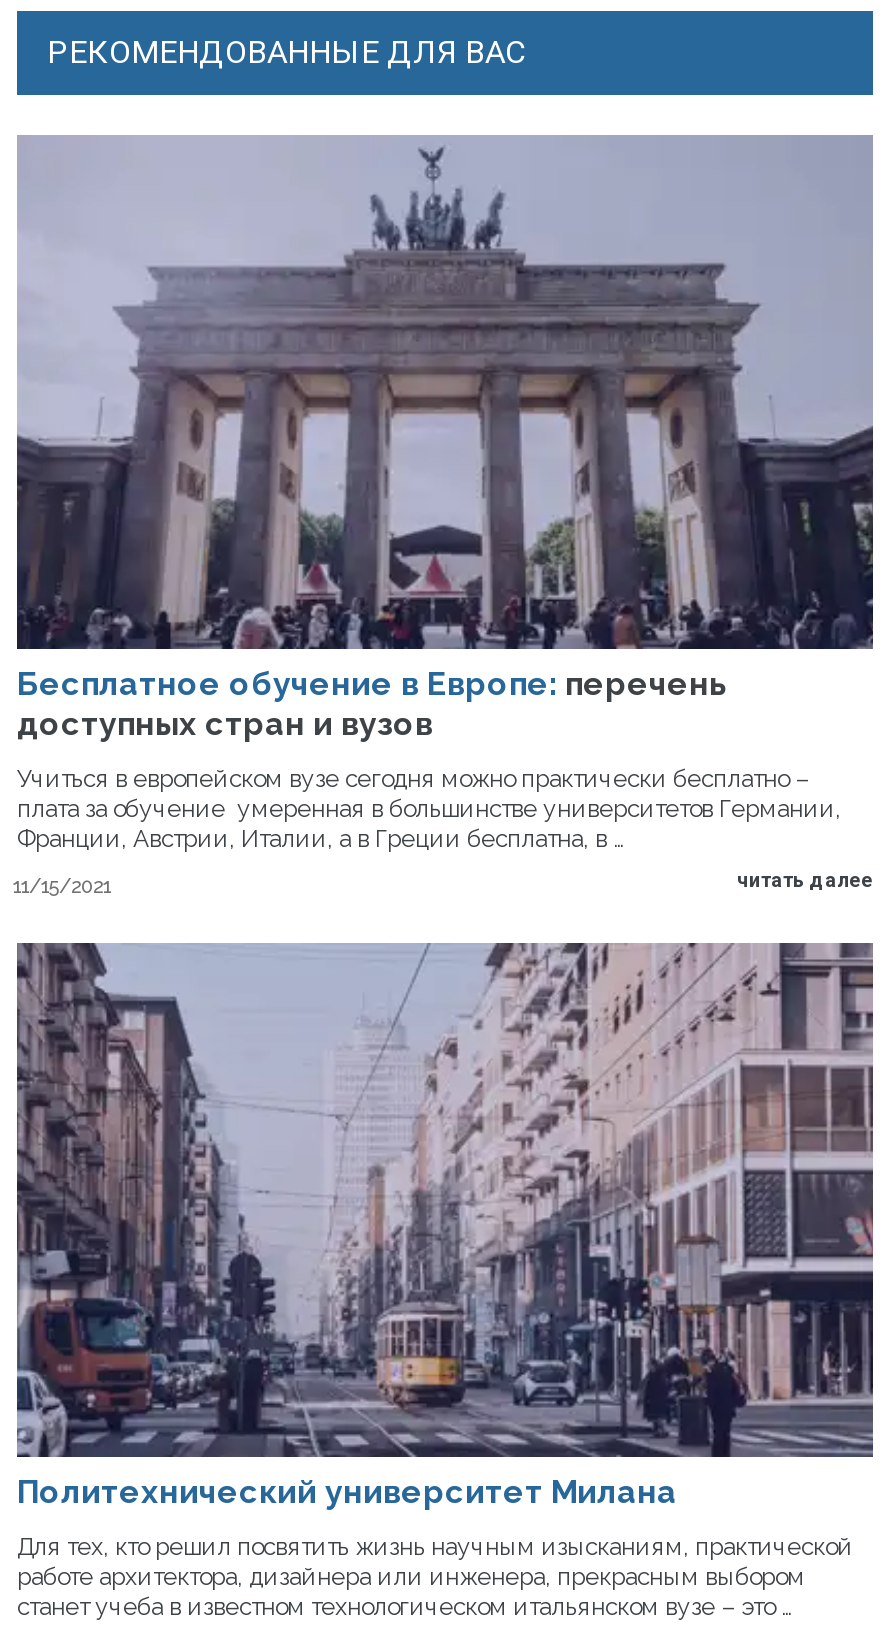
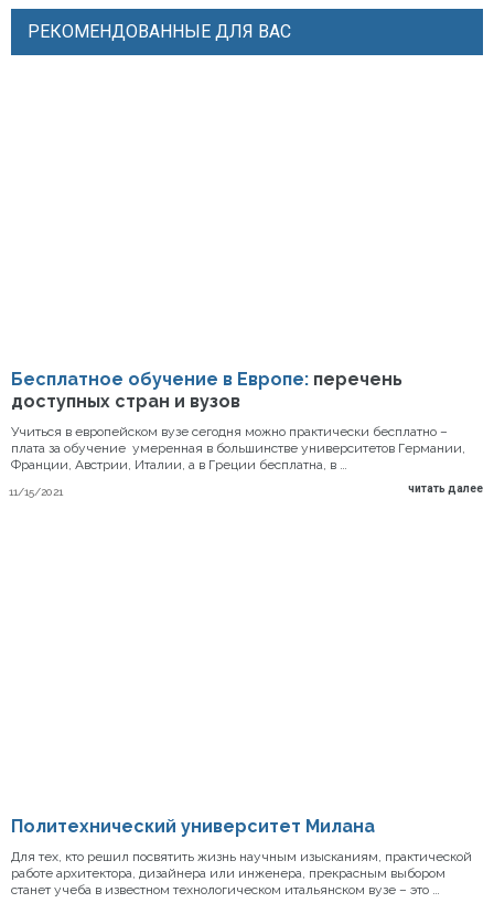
- [image]

- [image]
